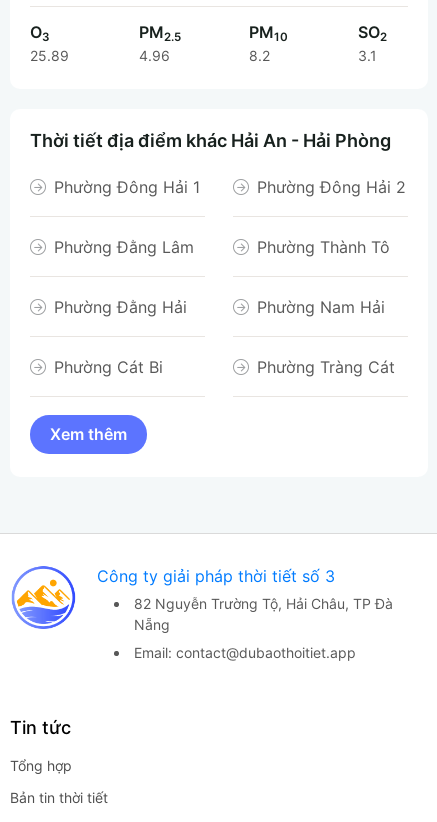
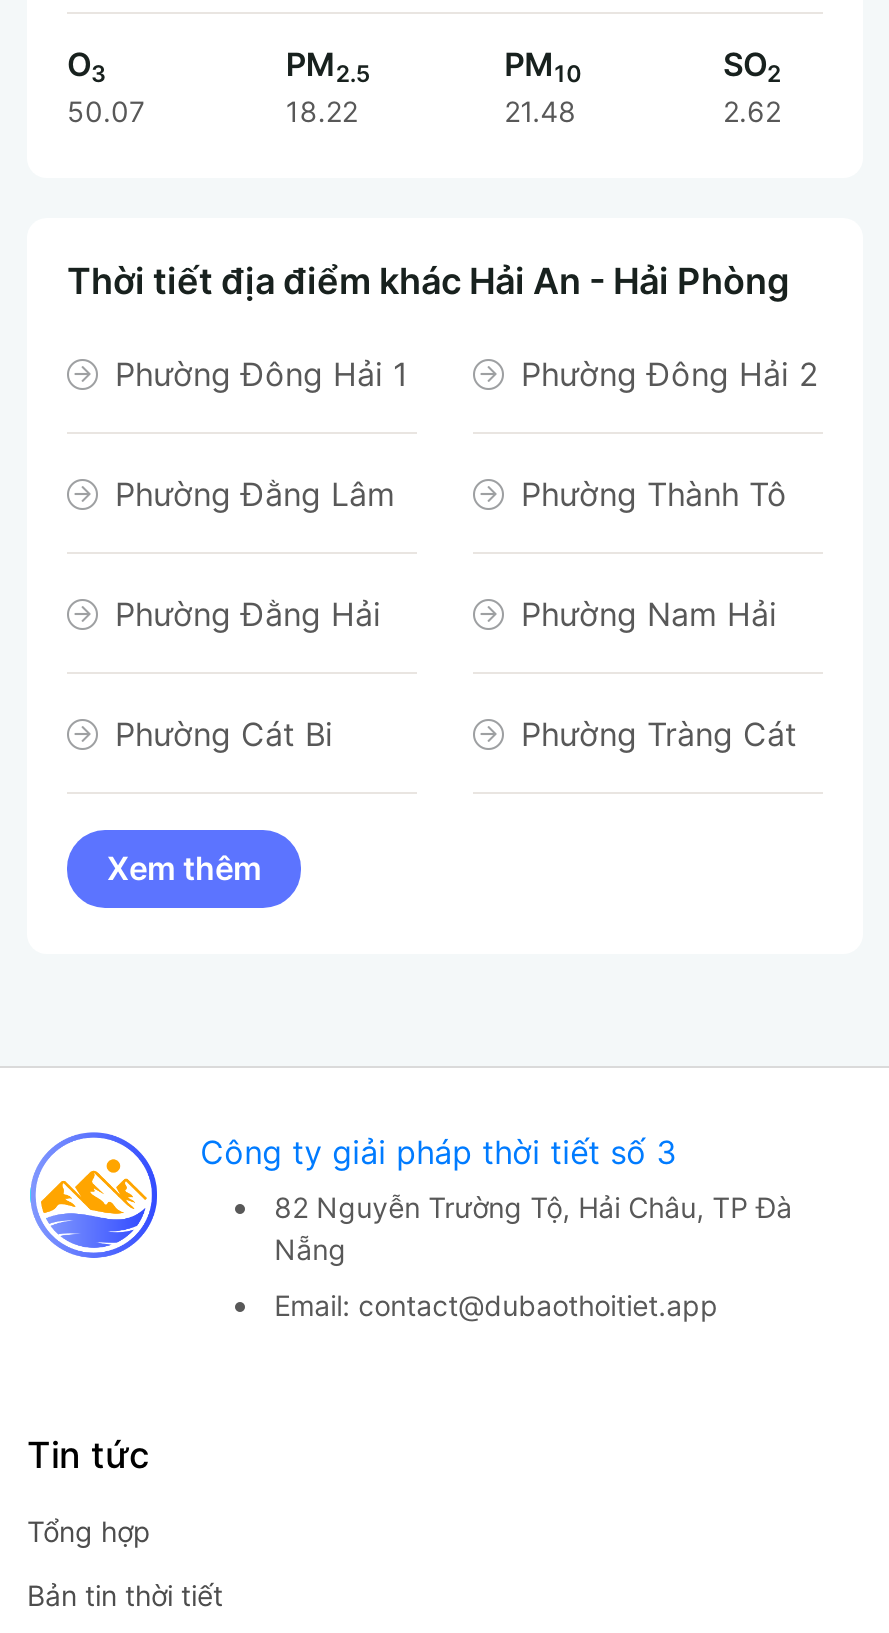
- 25.89
+ 50.07

- 4.96
+ 18.22

- 8.2
+ 21.48

- 3.1
+ 2.62
